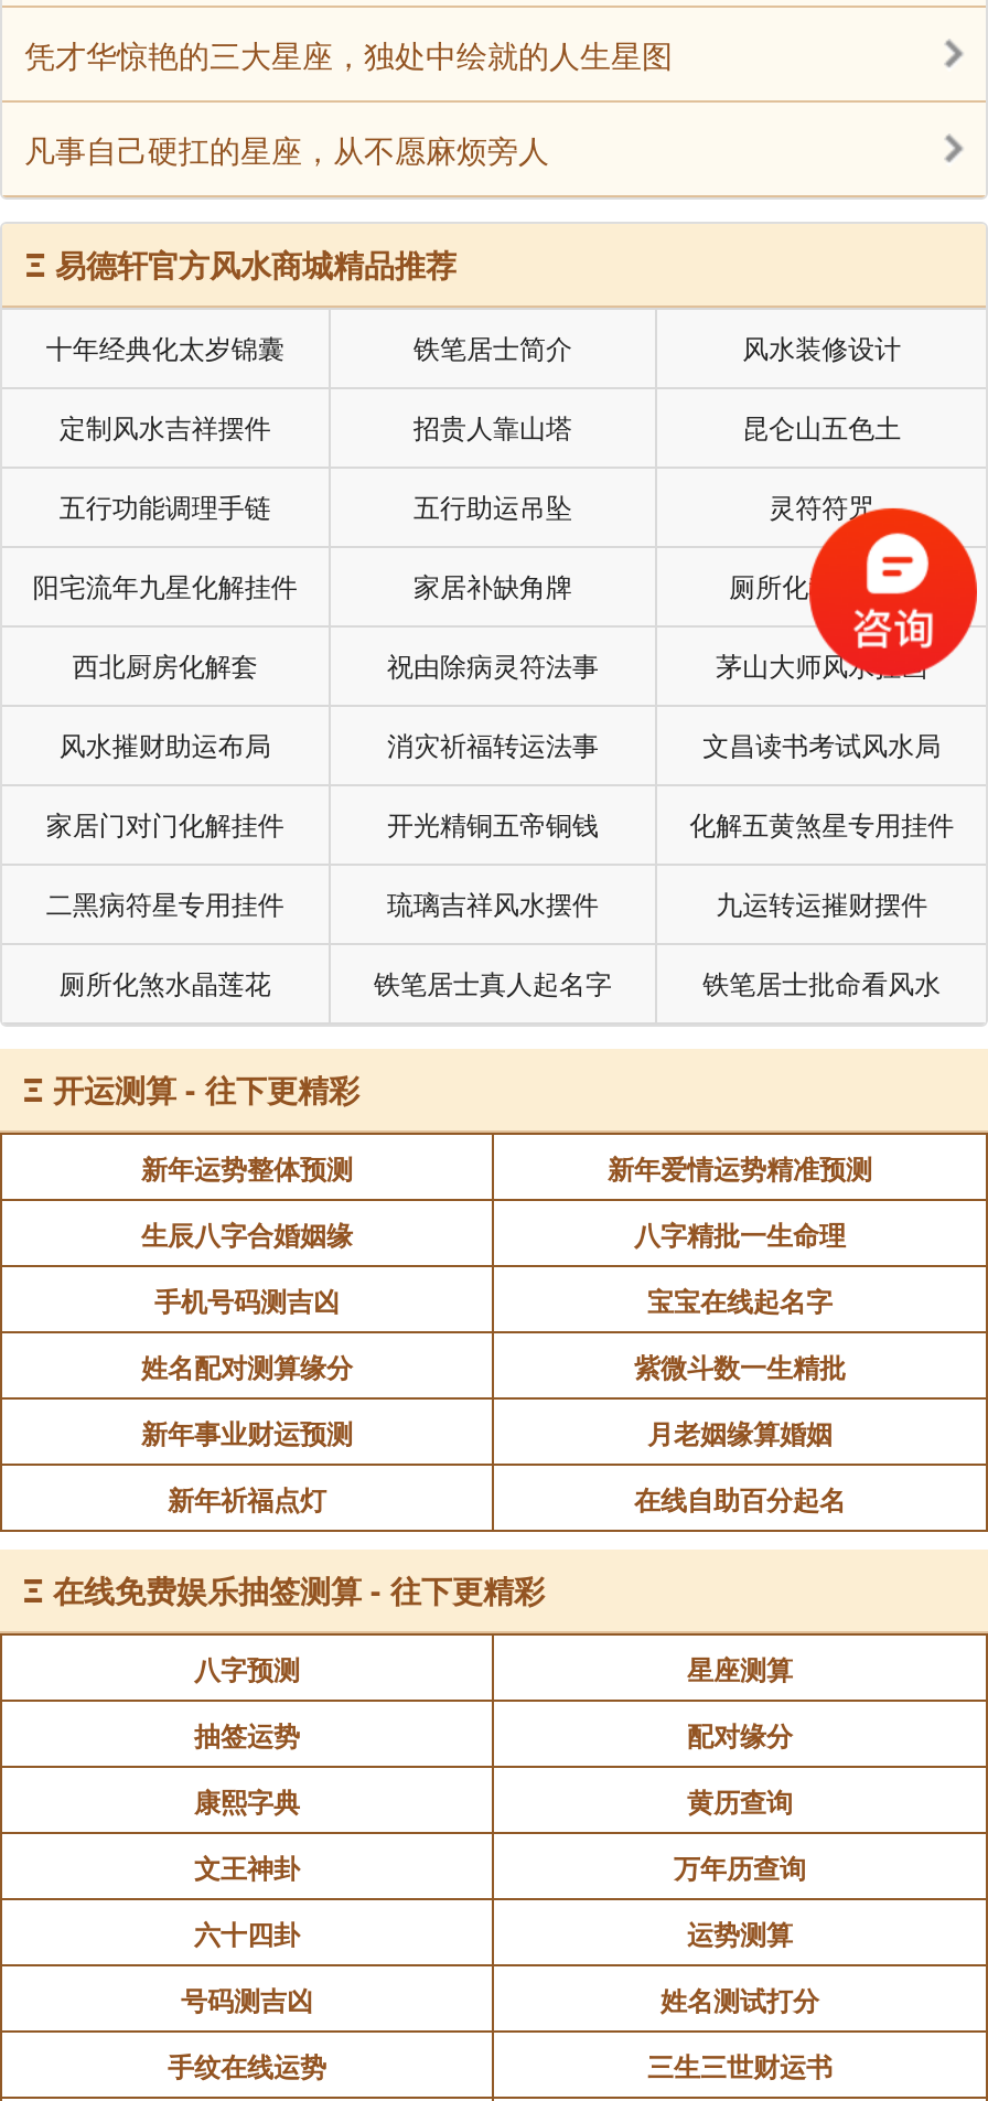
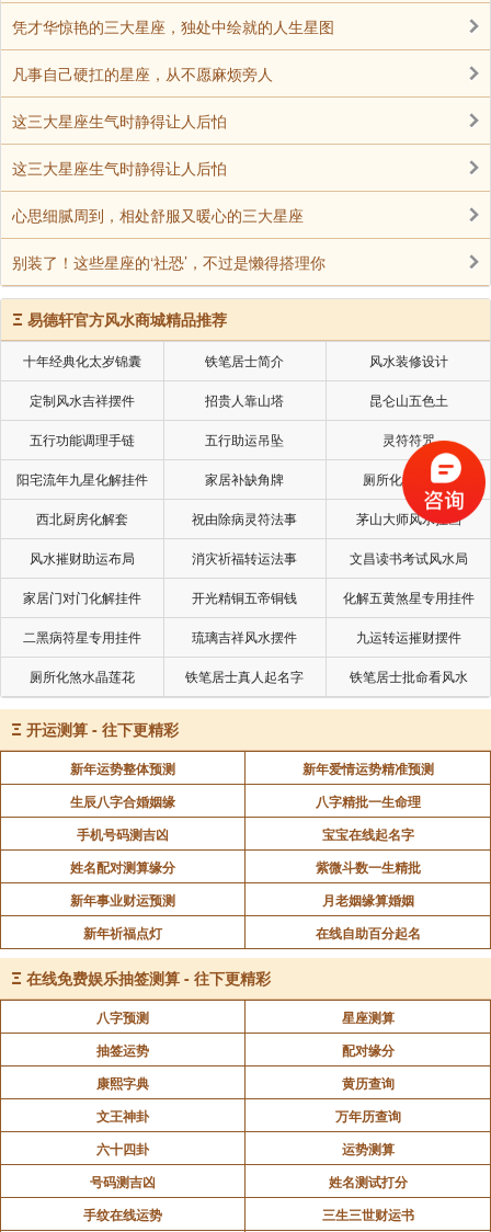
+ 这三大星座生气时静得让人后怕
+ 这三大星座生气时静得让人后怕
+ 心思细腻周到，相处舒服又暖心的三大星座
+ 别装了！这些星座的‘社恐’，不过是懒得搭理你
